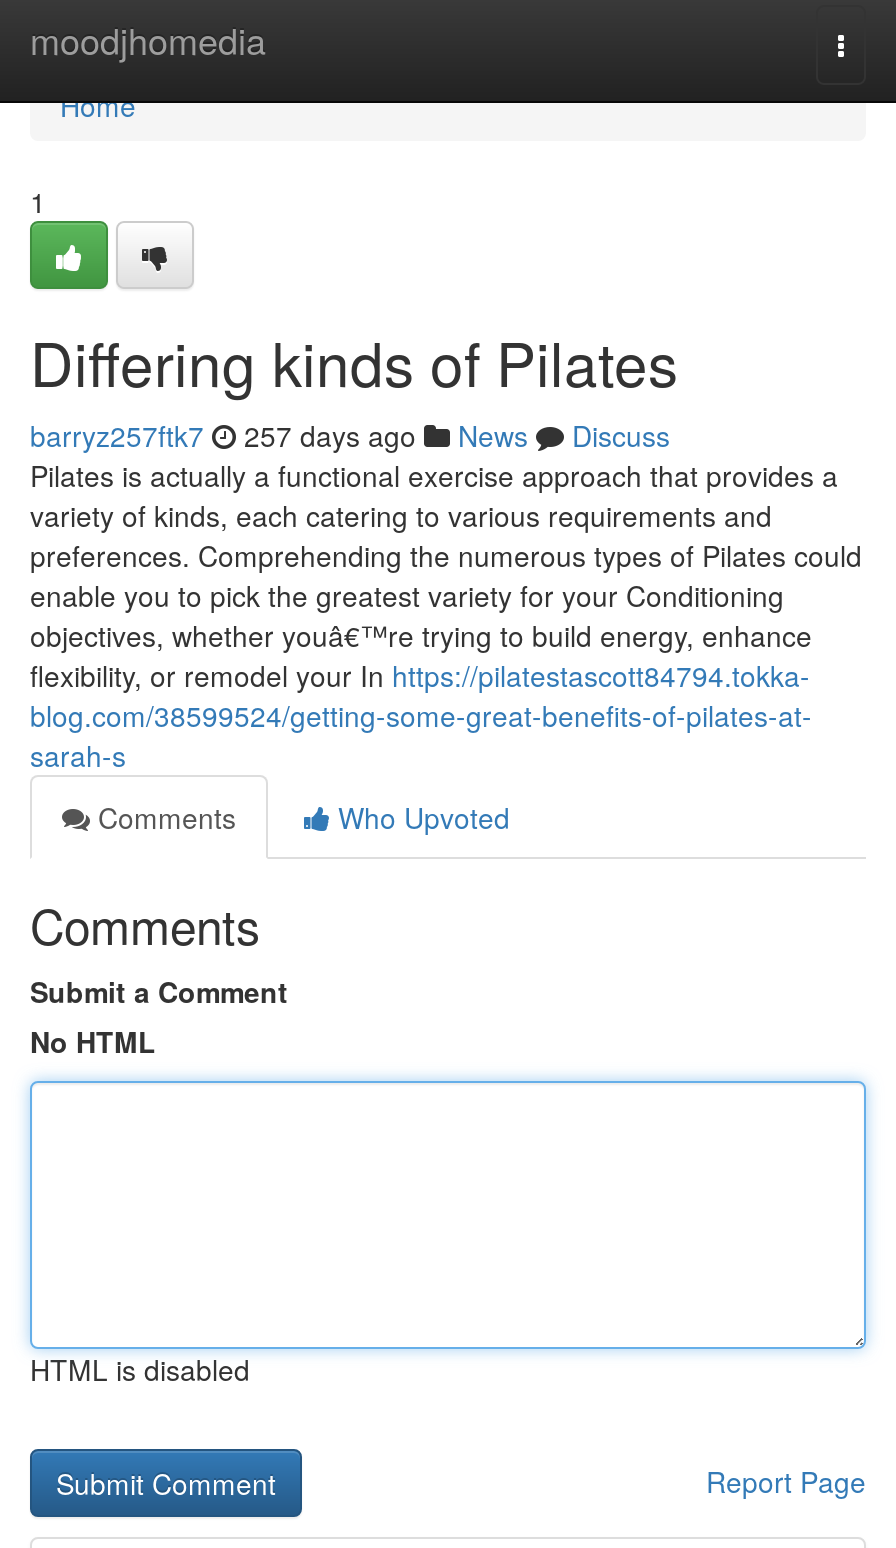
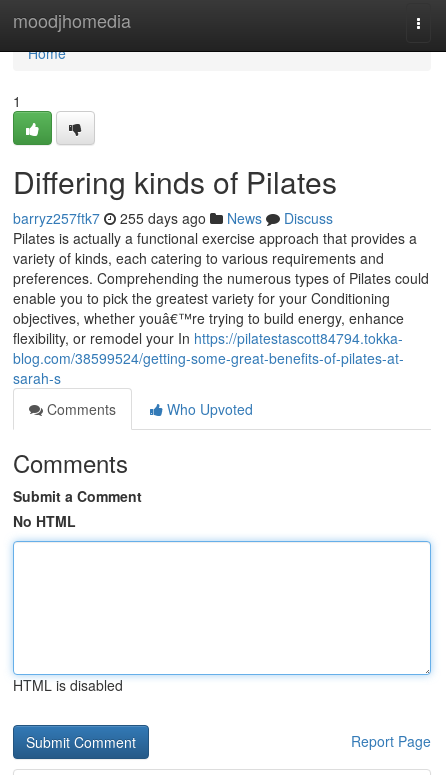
- barryz257ftk7 257 days ago News Discuss
+ barryz257ftk7 255 days ago News Discuss
